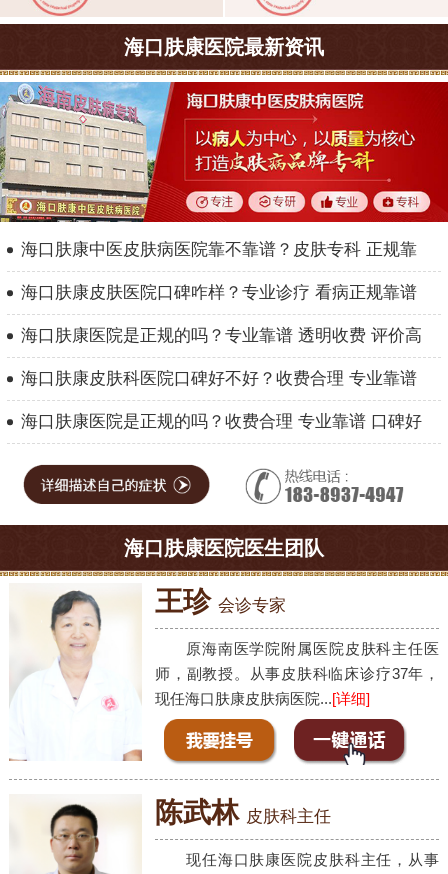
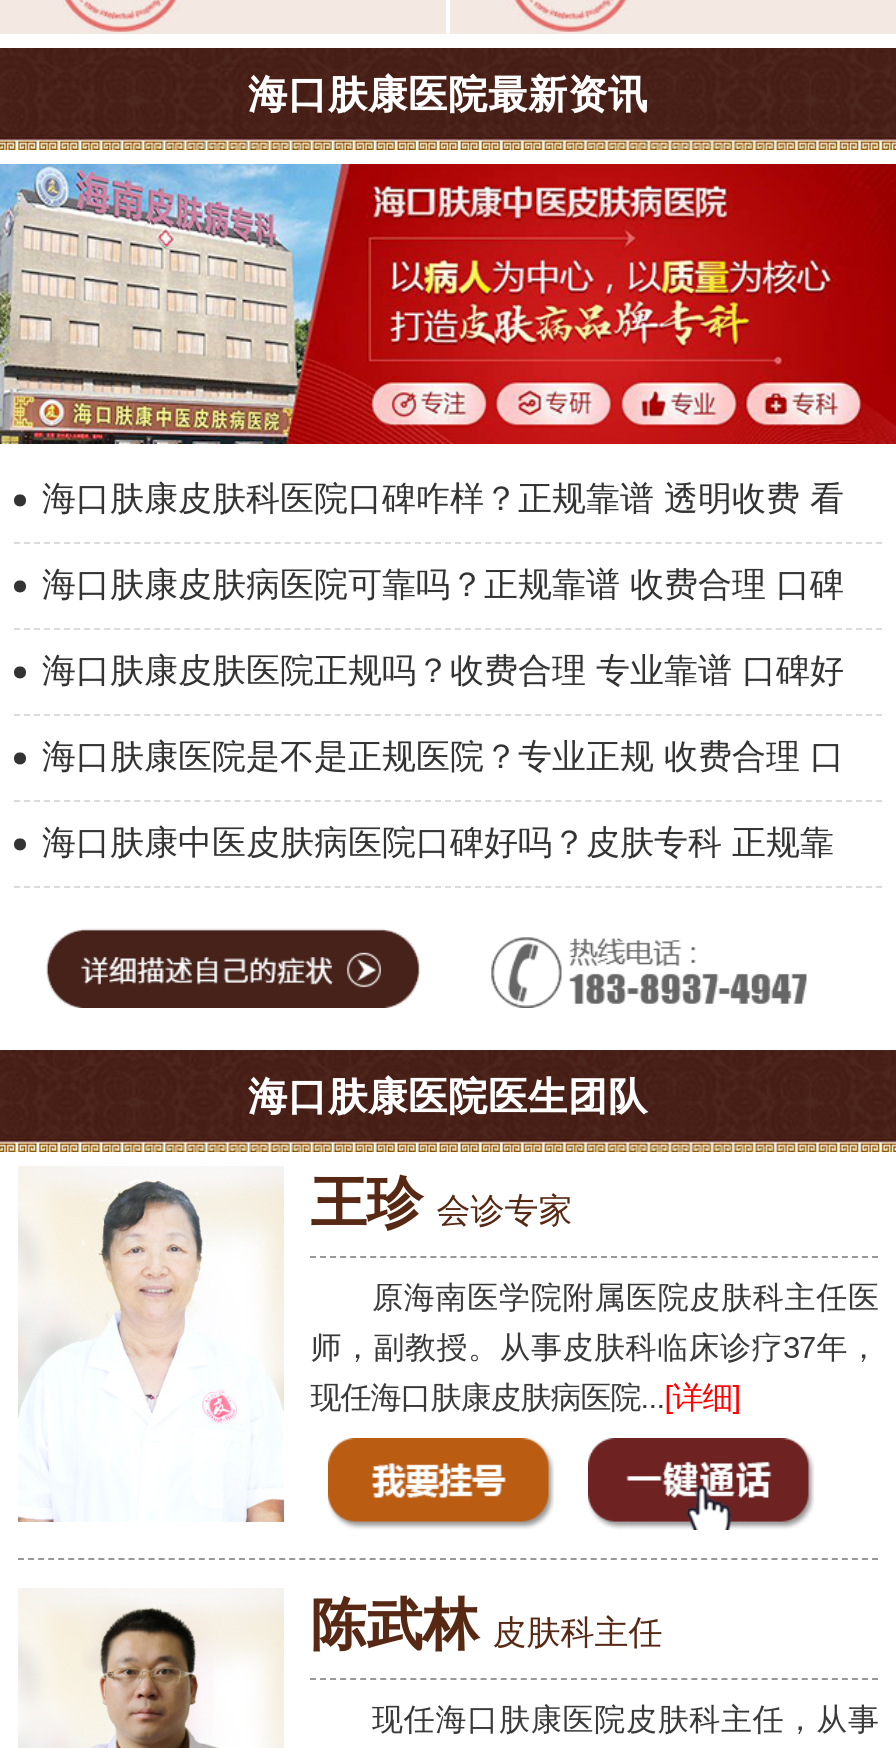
- 海口肤康中医皮肤病医院靠不靠谱？皮肤专科 正规靠
+ 海口肤康皮肤科医院口碑咋样？正规靠谱 透明收费 看

- 海口肤康皮肤医院口碑咋样？专业诊疗 看病正规靠谱
+ 海口肤康皮肤病医院可靠吗？正规靠谱 收费合理 口碑

- 海口肤康医院是正规的吗？专业靠谱 透明收费 评价高
+ 海口肤康皮肤医院正规吗？收费合理 专业靠谱 口碑好

- 海口肤康皮肤科医院口碑好不好？收费合理 专业靠谱
+ 海口肤康医院是不是正规医院？专业正规 收费合理 口

- 海口肤康医院是正规的吗？收费合理 专业靠谱 口碑好
+ 海口肤康中医皮肤病医院口碑好吗？皮肤专科 正规靠
